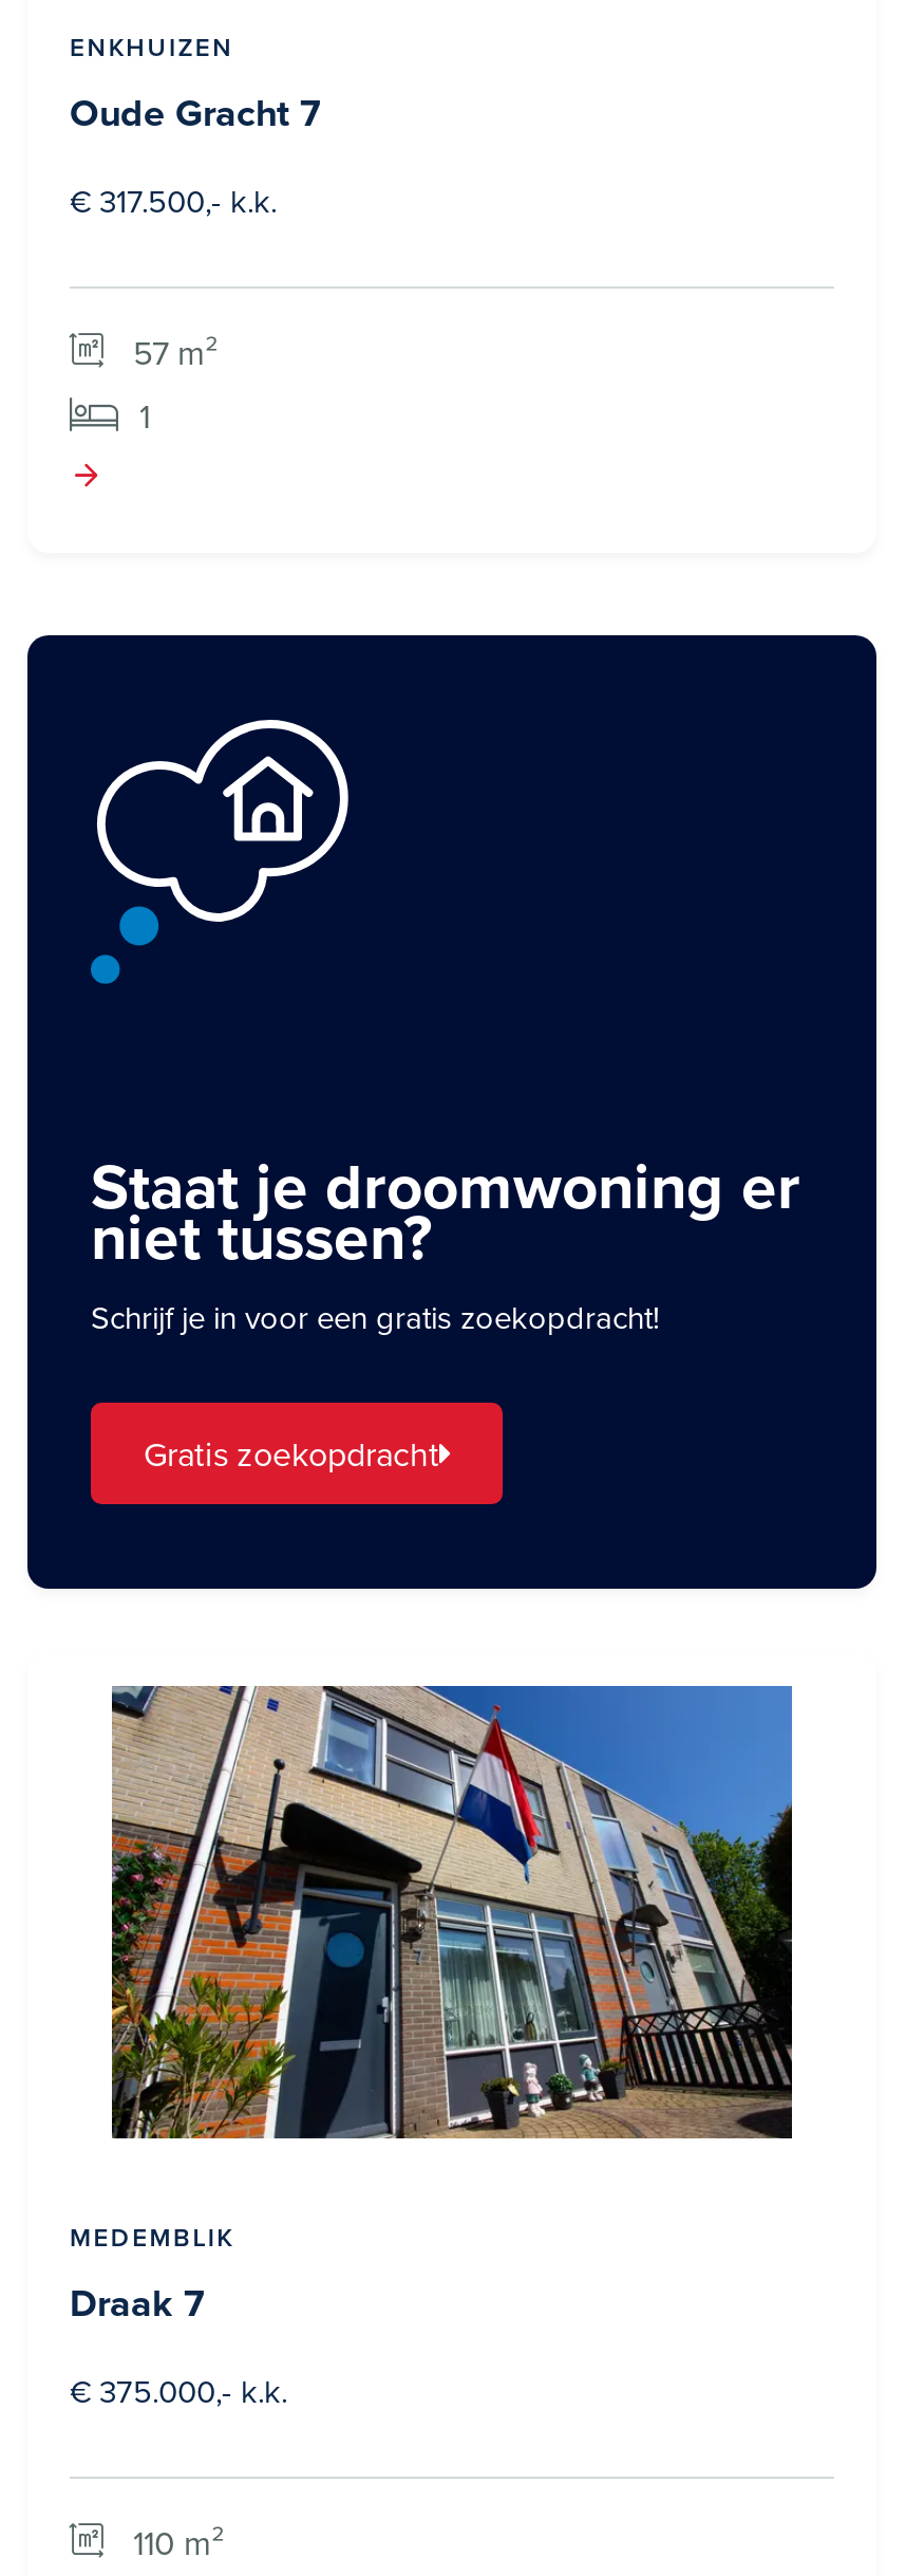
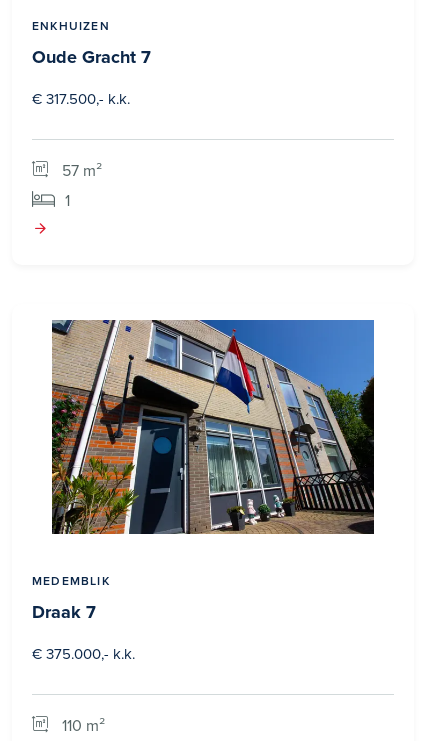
- [image]
- Staat je droomwoning er
- niet tussen?
- Schrijf je in voor een gratis zoekopdracht!
- Gratis zoekopdracht
